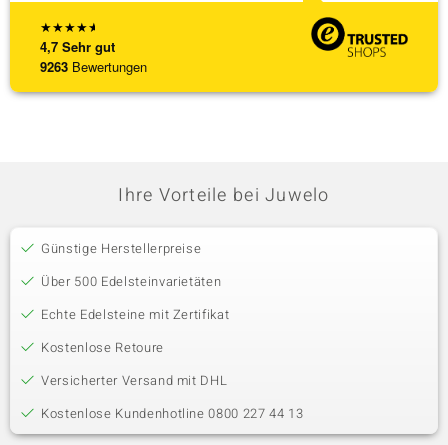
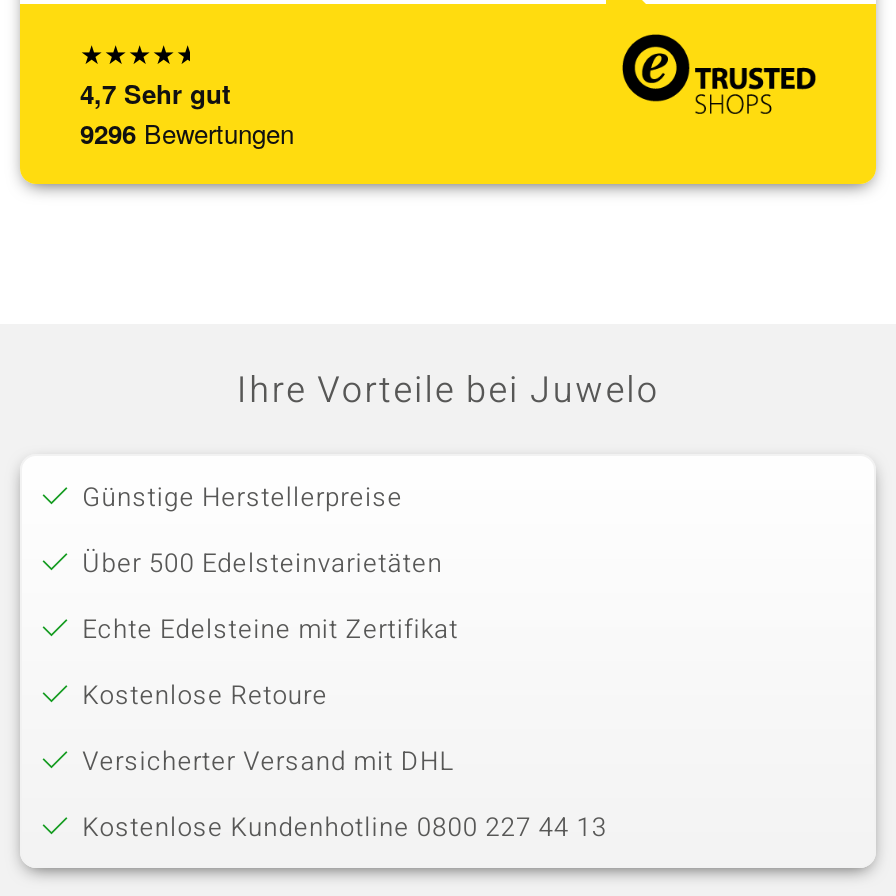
- 9263 Bewertungen
+ 9296 Bewertungen
